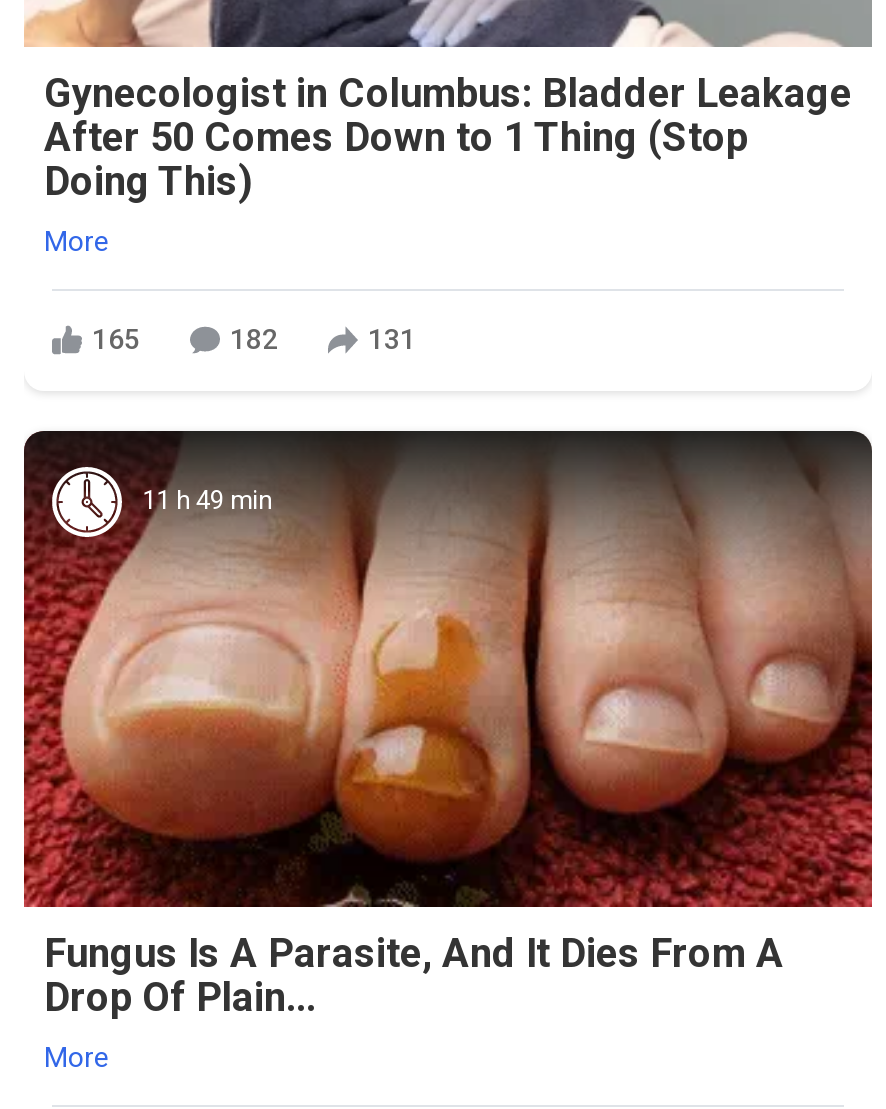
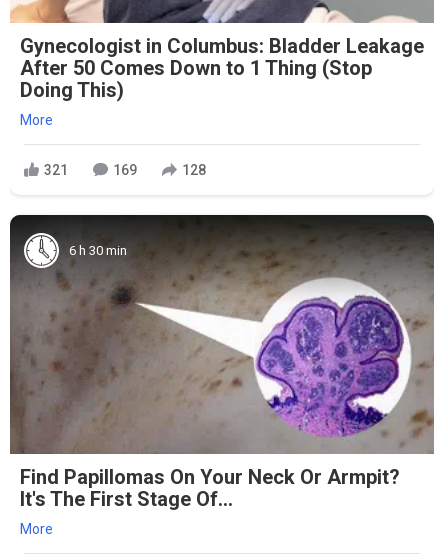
- 165
- 182
- 131
+ 321
+ 169
+ 128

- [image]
- 11 h 49 min
+ [image]
+ 6 h 30 min

- Fungus Is A Parasite, And It Dies From A
- Drop Of Plain...
+ Find Papillomas On Your Neck Or Armpit?
+ It's The First Stage Of...
